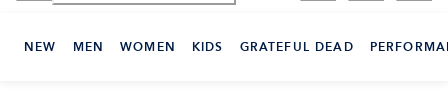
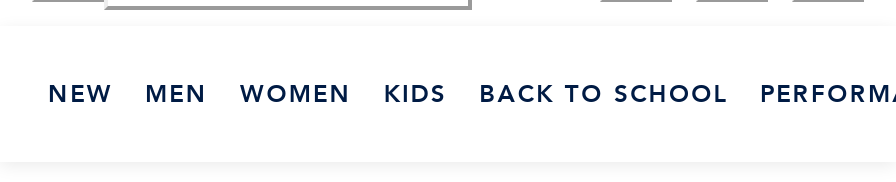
- GRATEFUL DEAD
+ BACK TO SCHOOL
